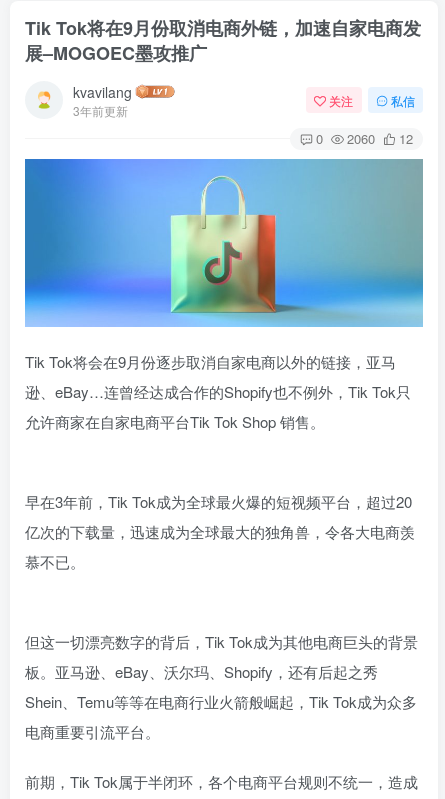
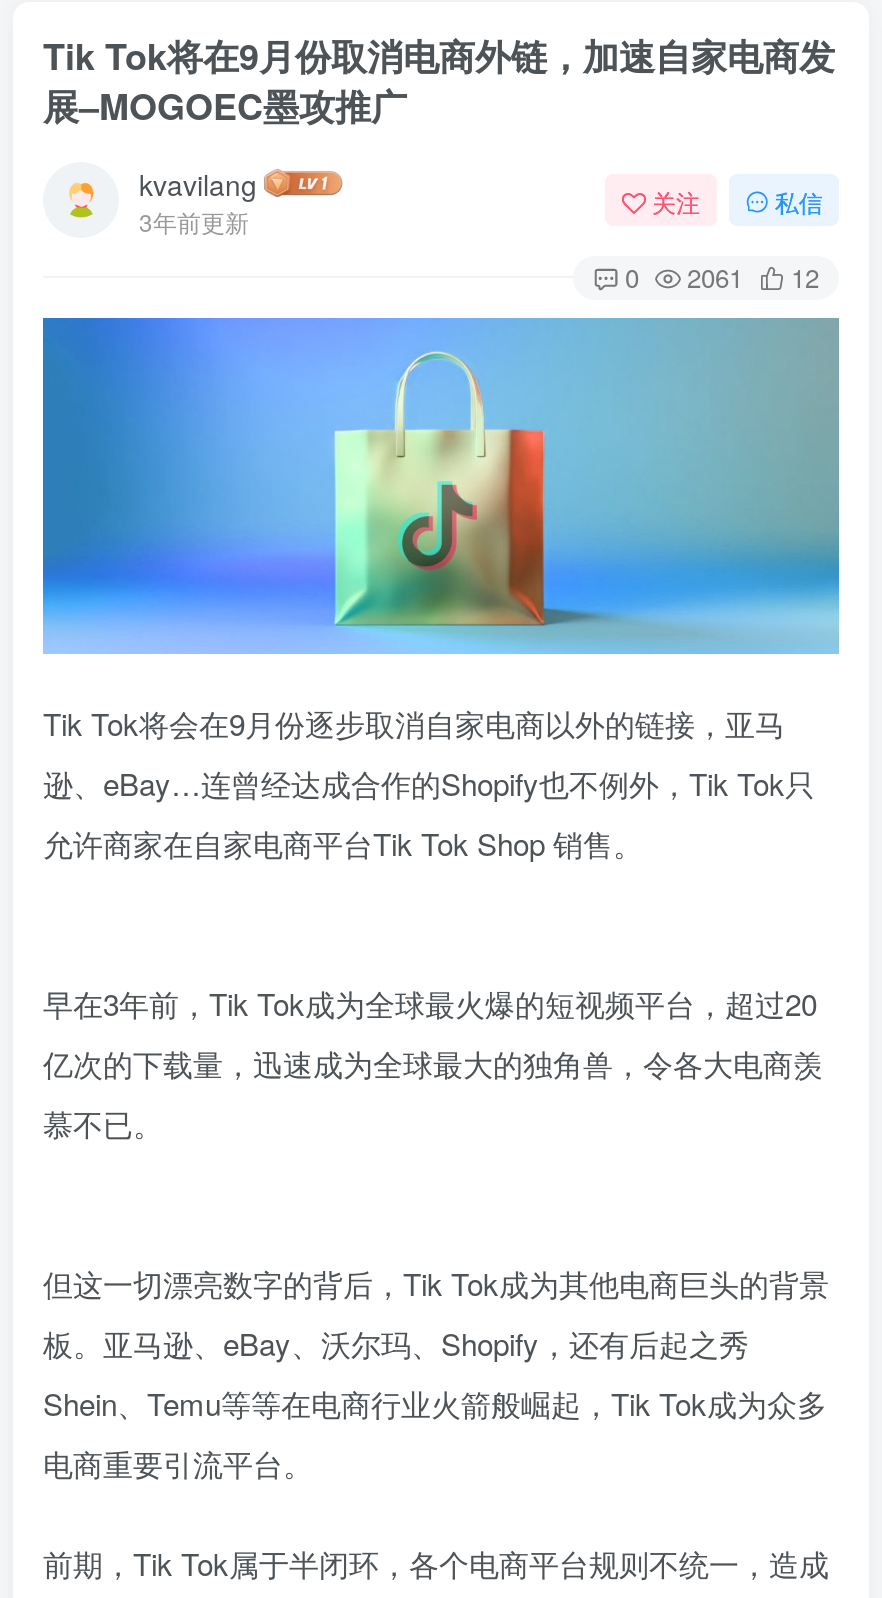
- 0 2060 12
+ 0 2061 12
